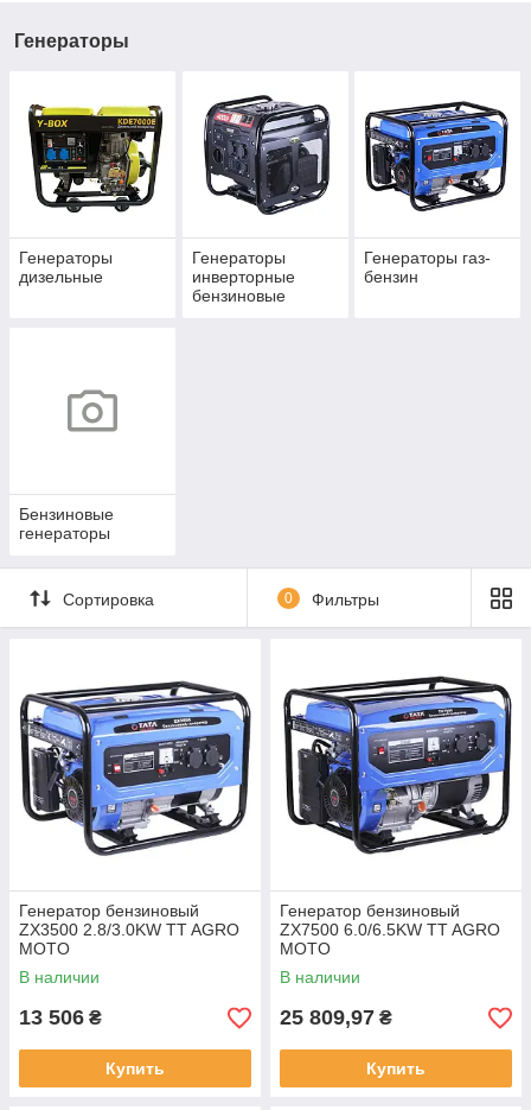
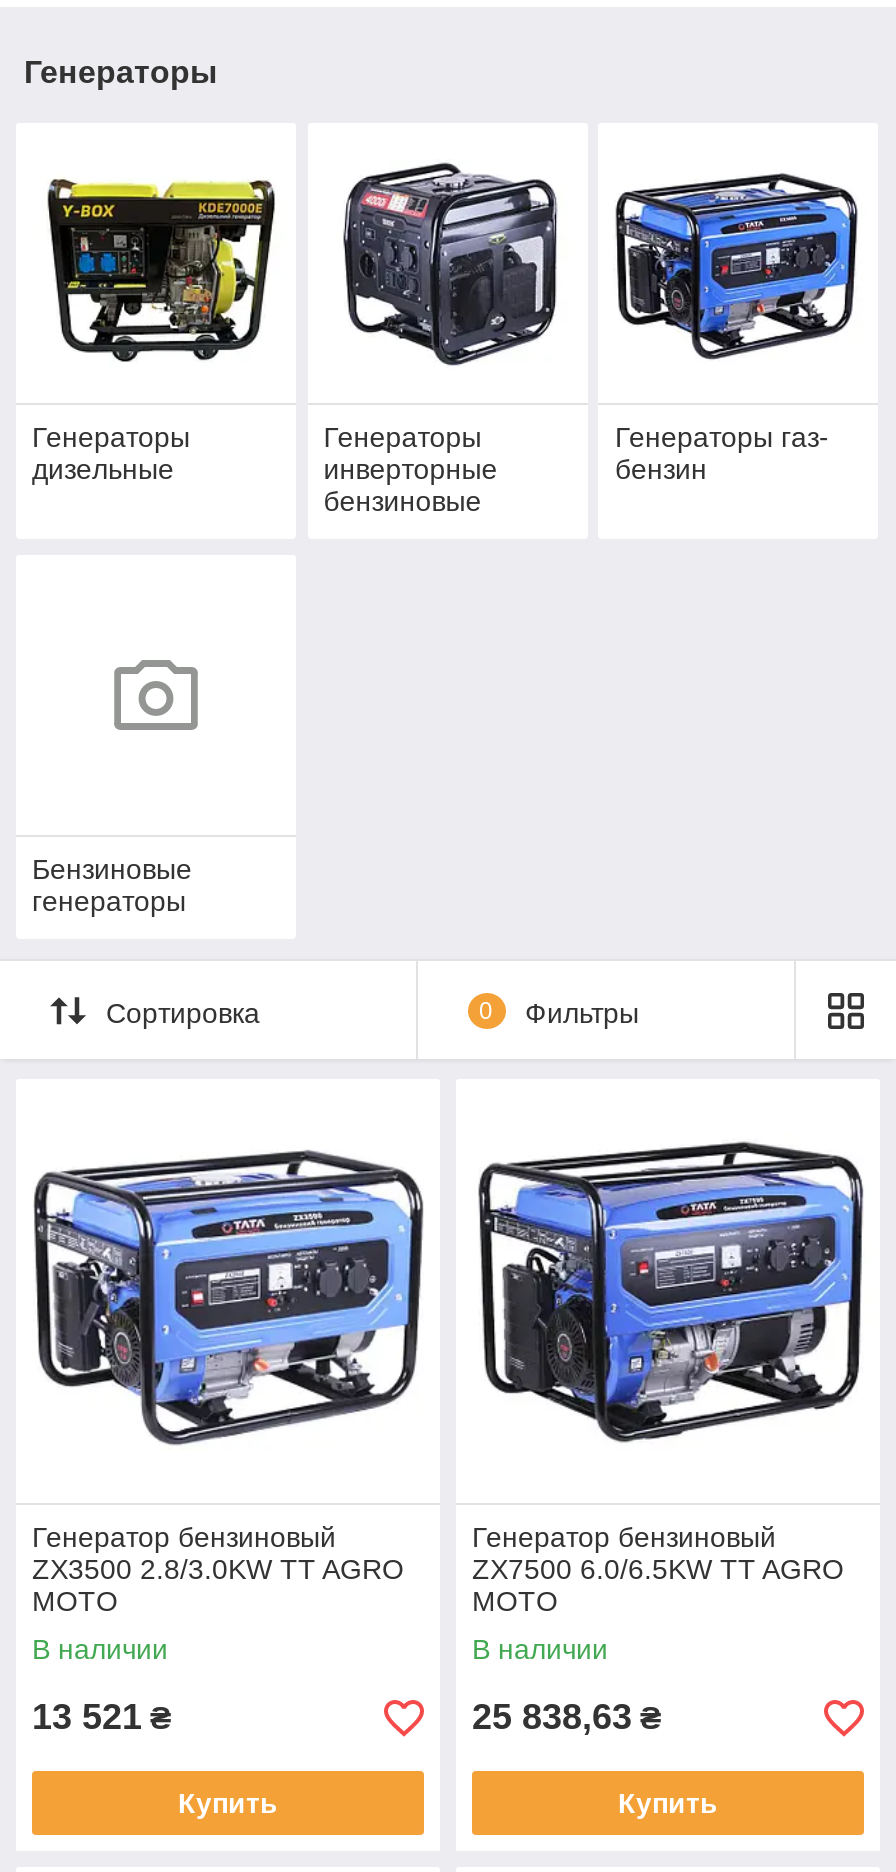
- 13 506 ₴
+ 13 521 ₴

- 25 809,97 ₴
+ 25 838,63 ₴
